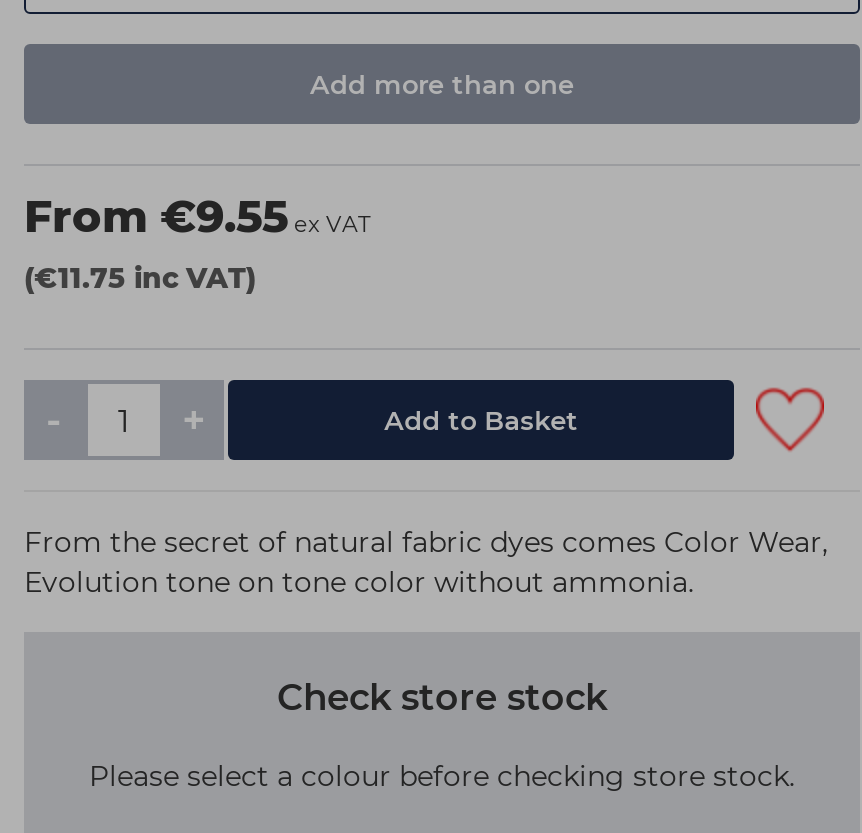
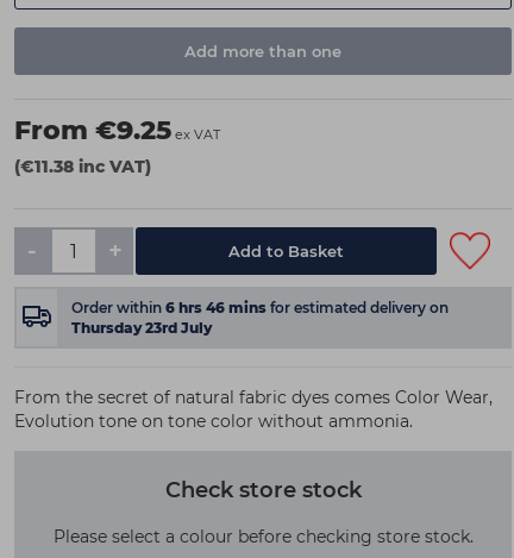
- From €9.55 ex VAT
+ From €9.25 ex VAT

- (€11.75 inc VAT)
+ (€11.38 inc VAT)

+ Order within 6 hrs 46 mins for estimated delivery on
+ Thursday 23rd July
